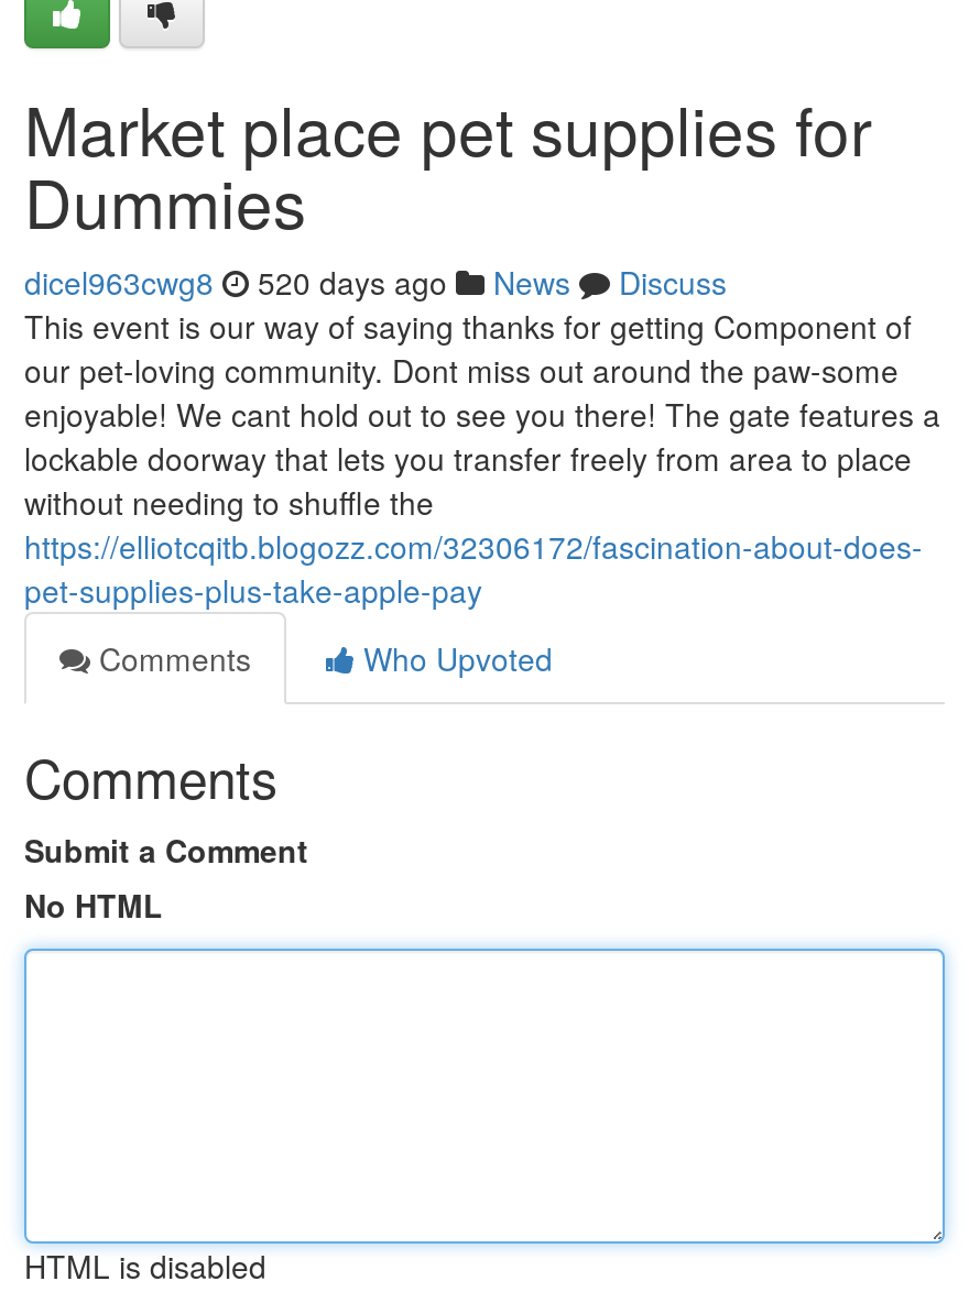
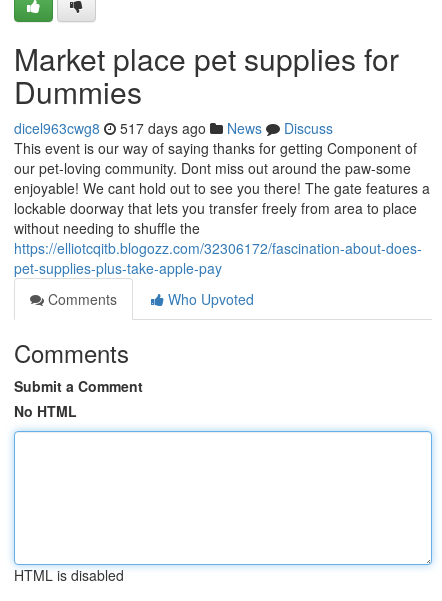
- dicel963cwg8 520 days ago News Discuss
+ dicel963cwg8 517 days ago News Discuss
